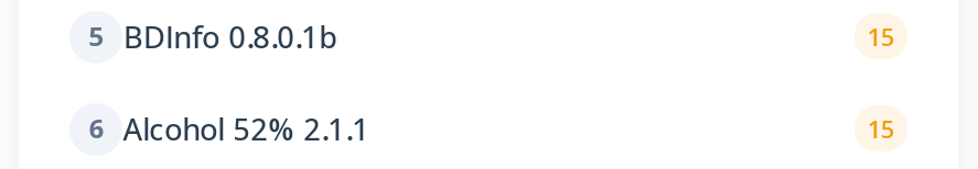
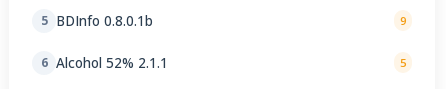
- 15
+ 9

- 15
+ 5
